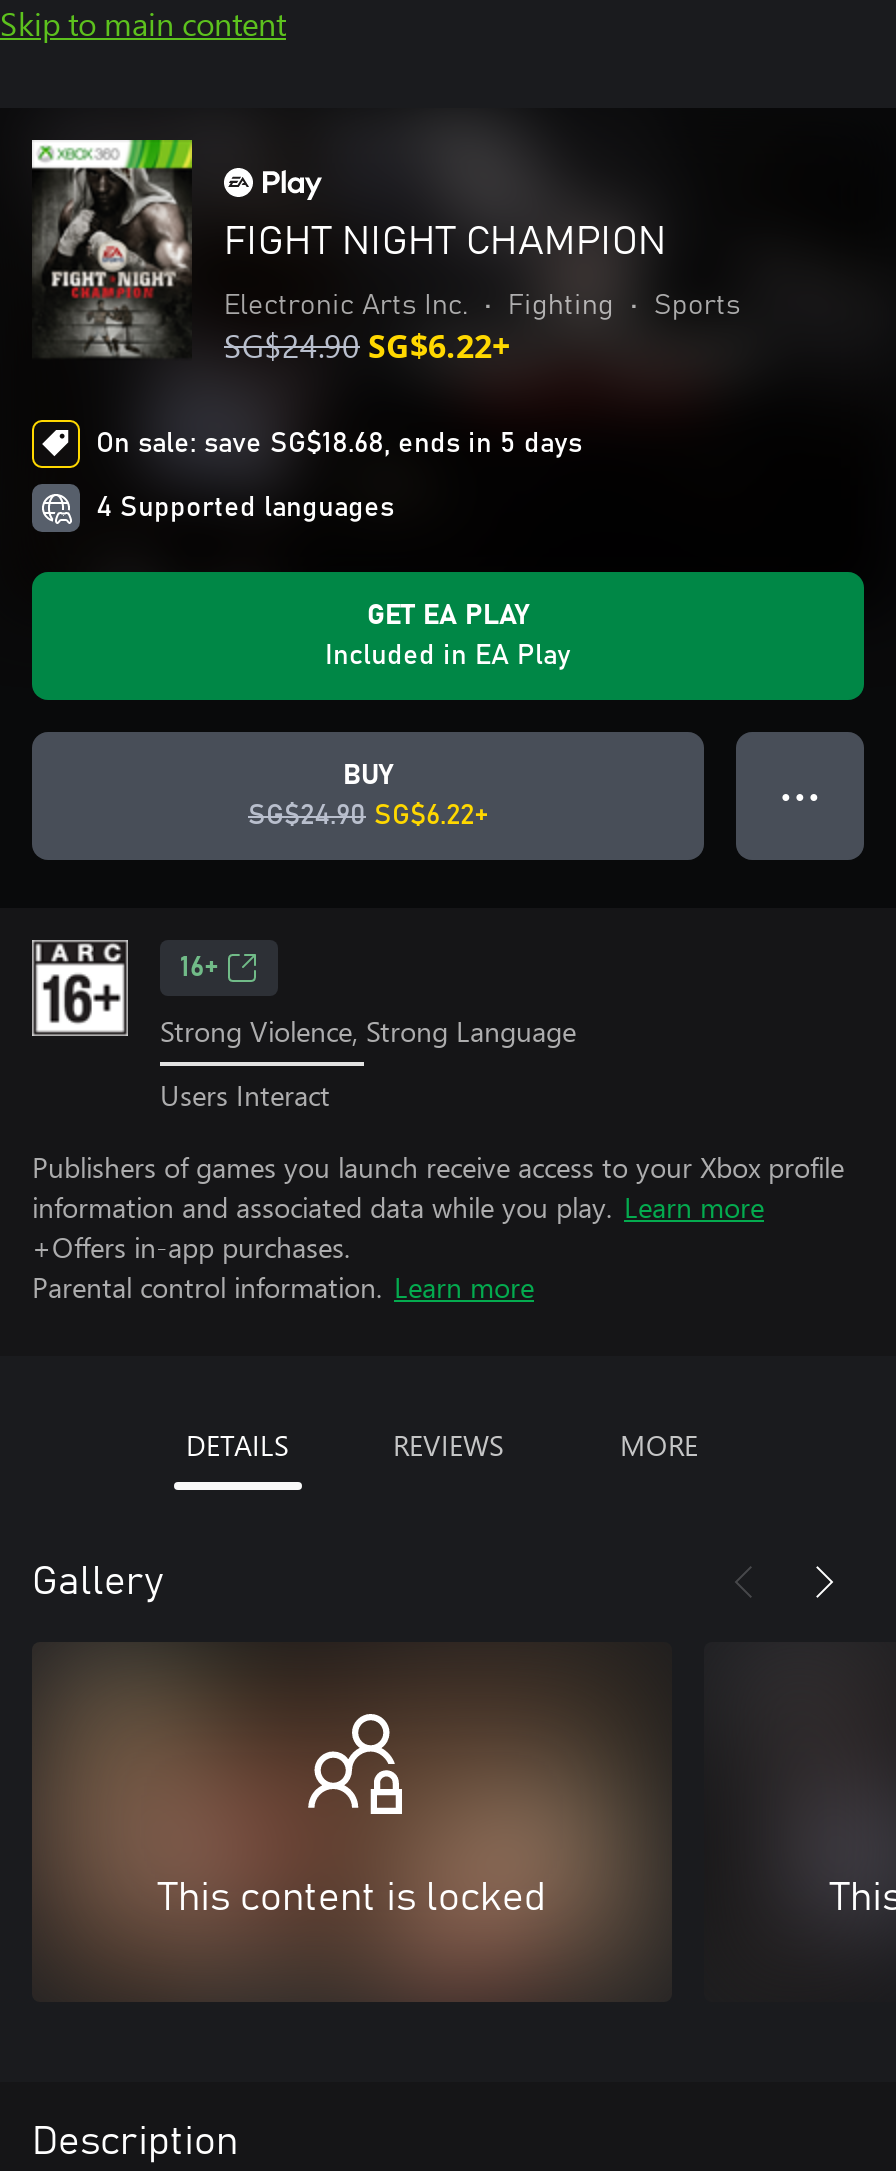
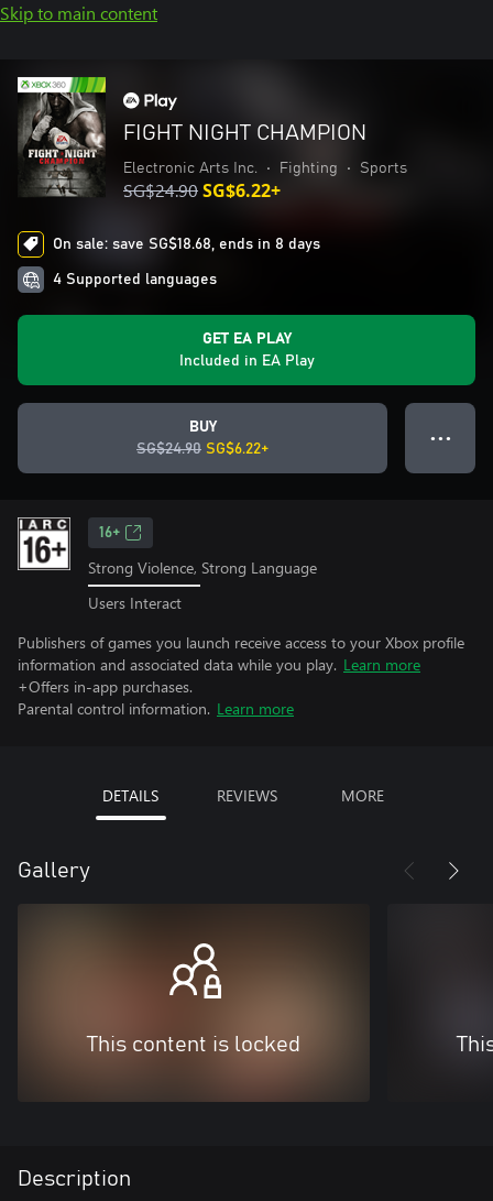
- On sale: save SG$18.68, ends in 5 days
+ On sale: save SG$18.68, ends in 8 days
